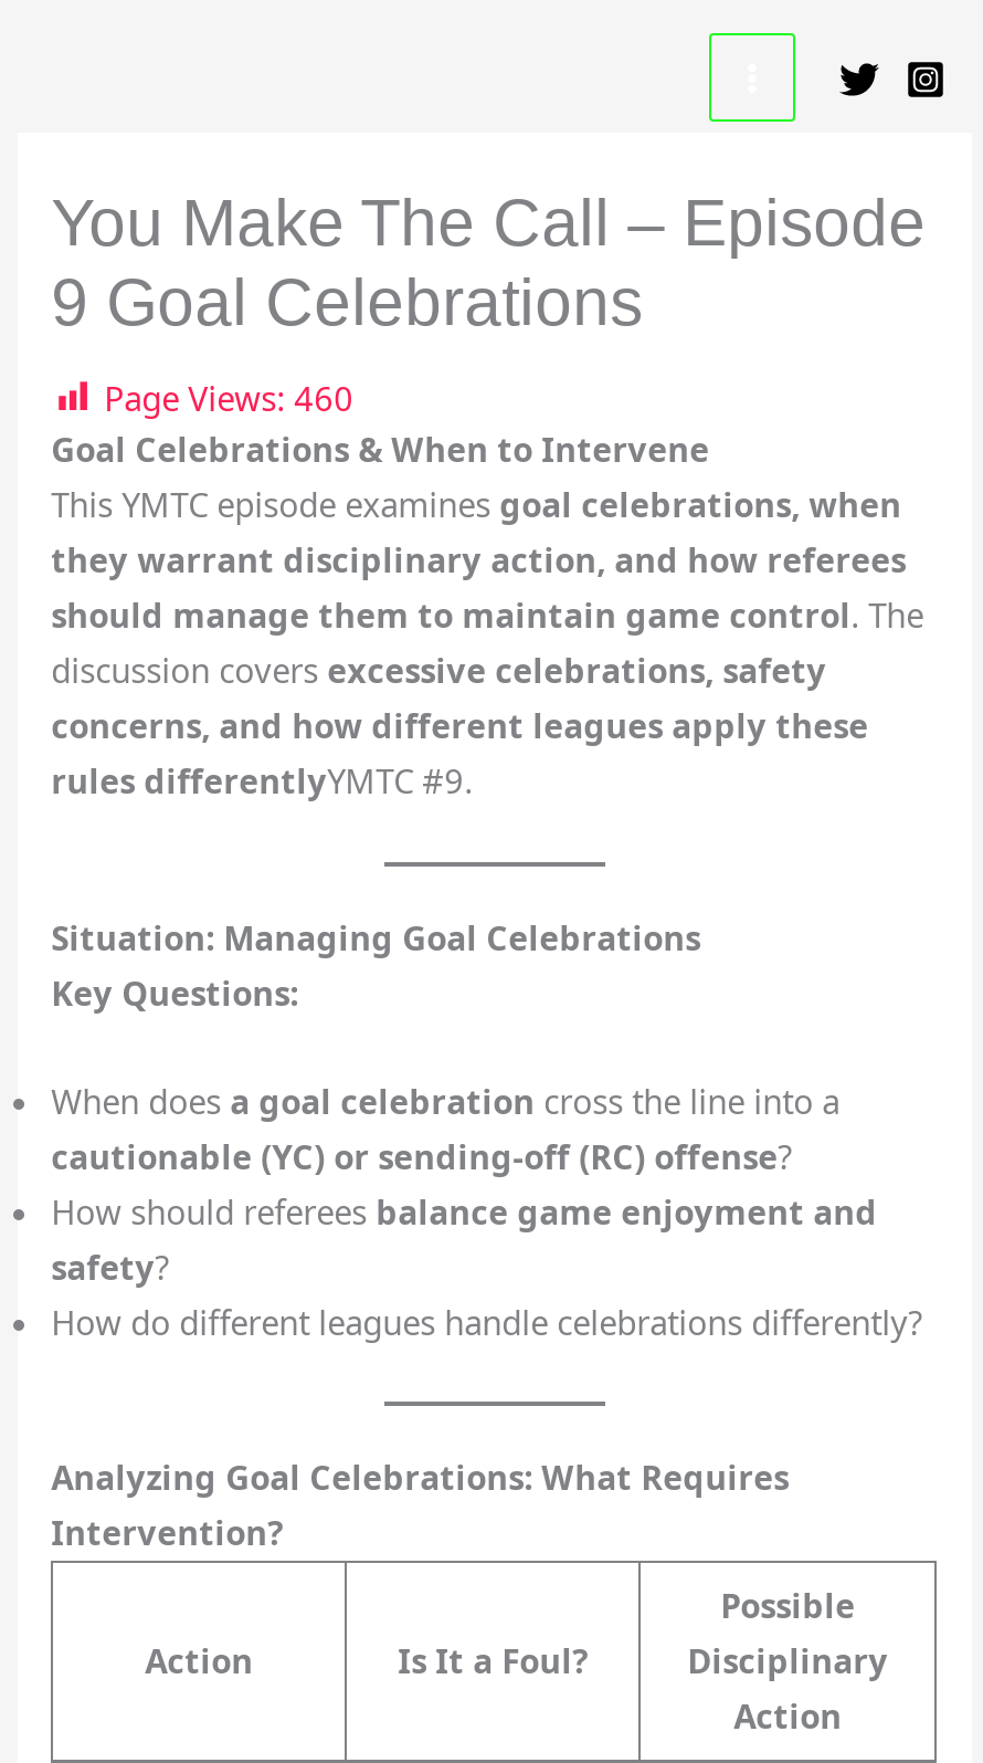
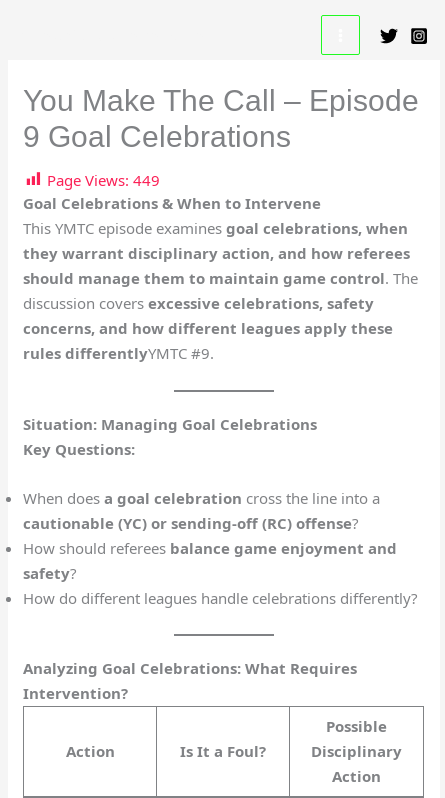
- Page Views: 460
+ Page Views: 449
